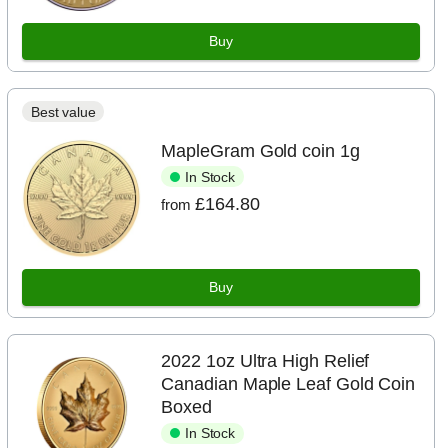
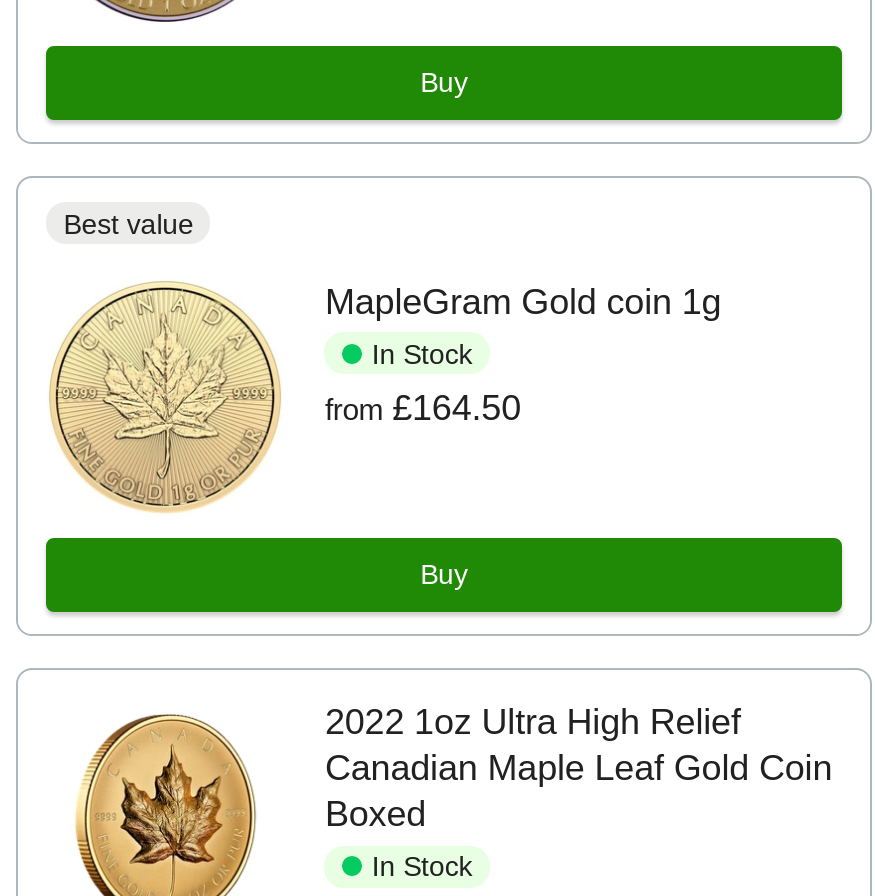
- from £164.80
+ from £164.50
